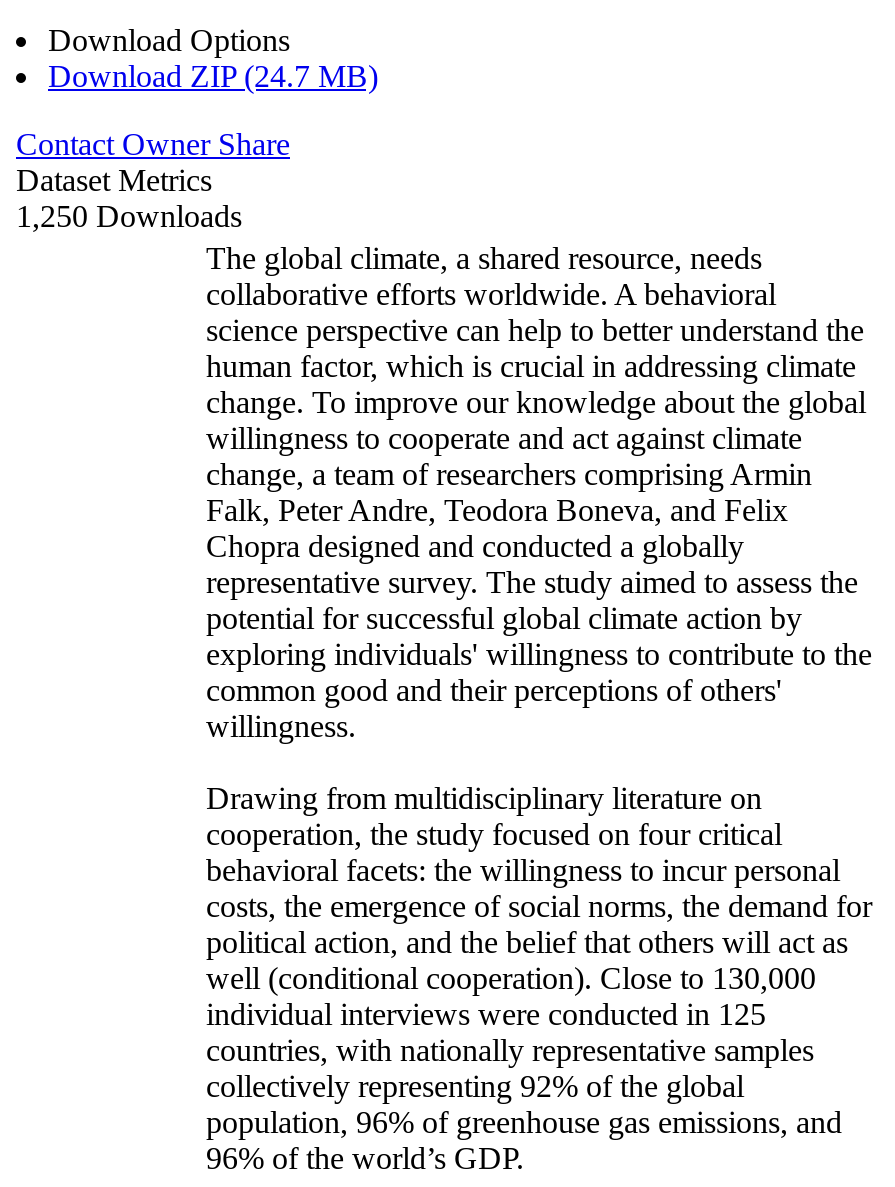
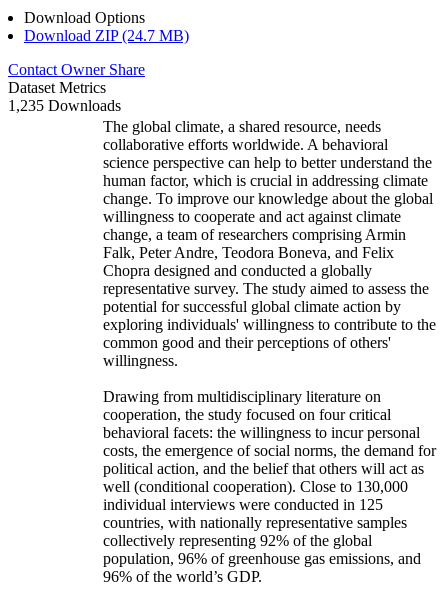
- 1,250 Downloads
+ 1,235 Downloads
